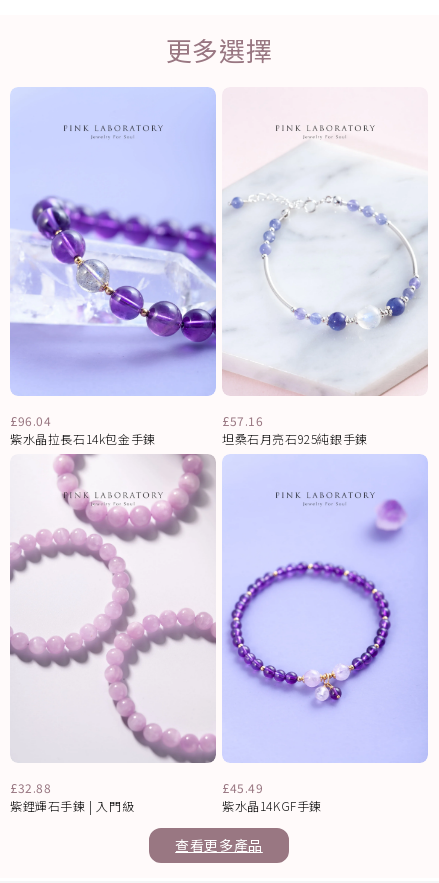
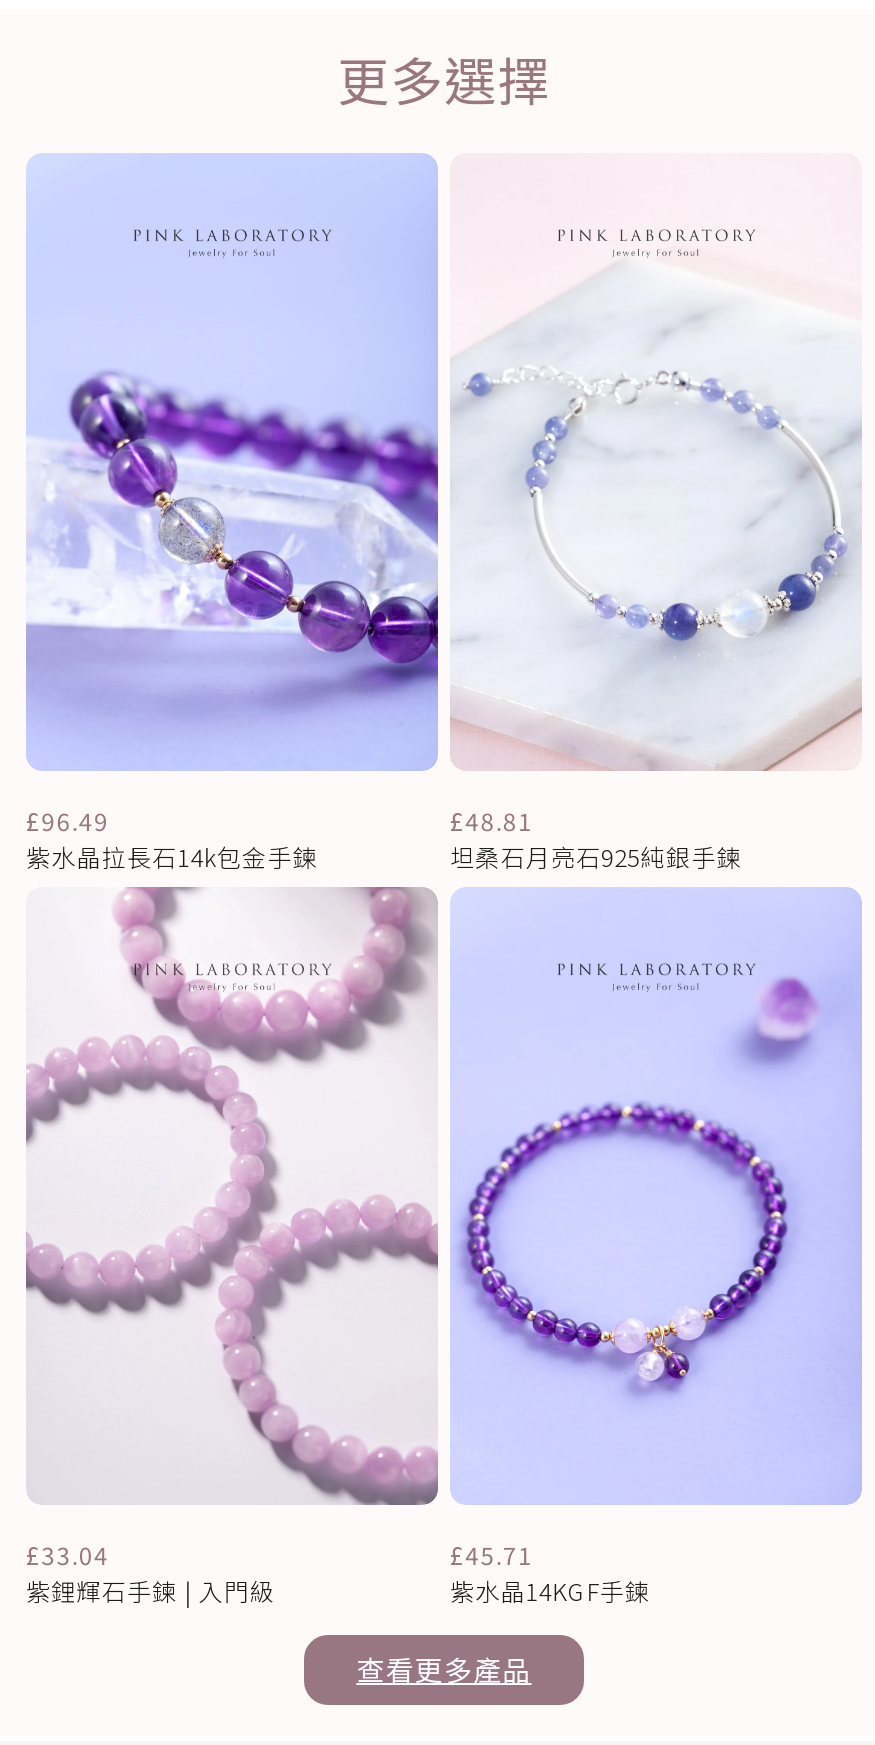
- £96.04
+ £96.49

- £57.16
+ £48.81

- £32.88
+ £33.04

- £45.49
+ £45.71
